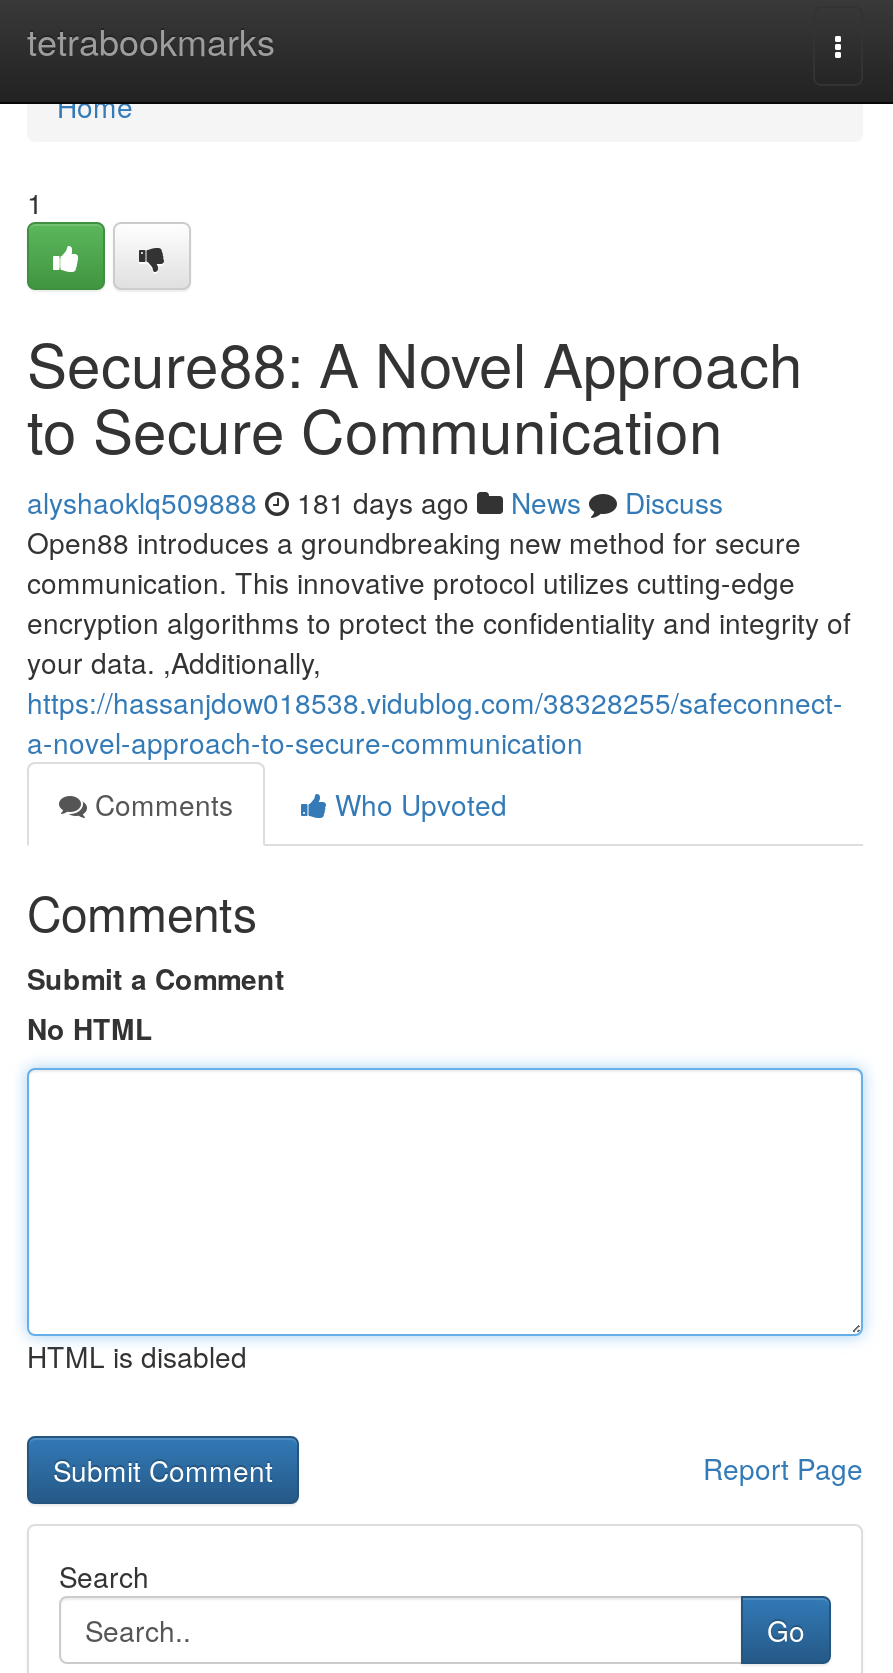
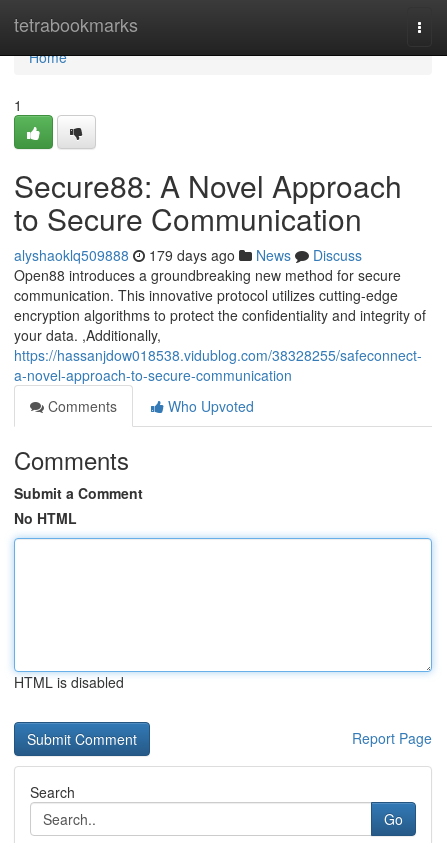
- alyshaoklq509888 181 days ago News Discuss
+ alyshaoklq509888 179 days ago News Discuss
